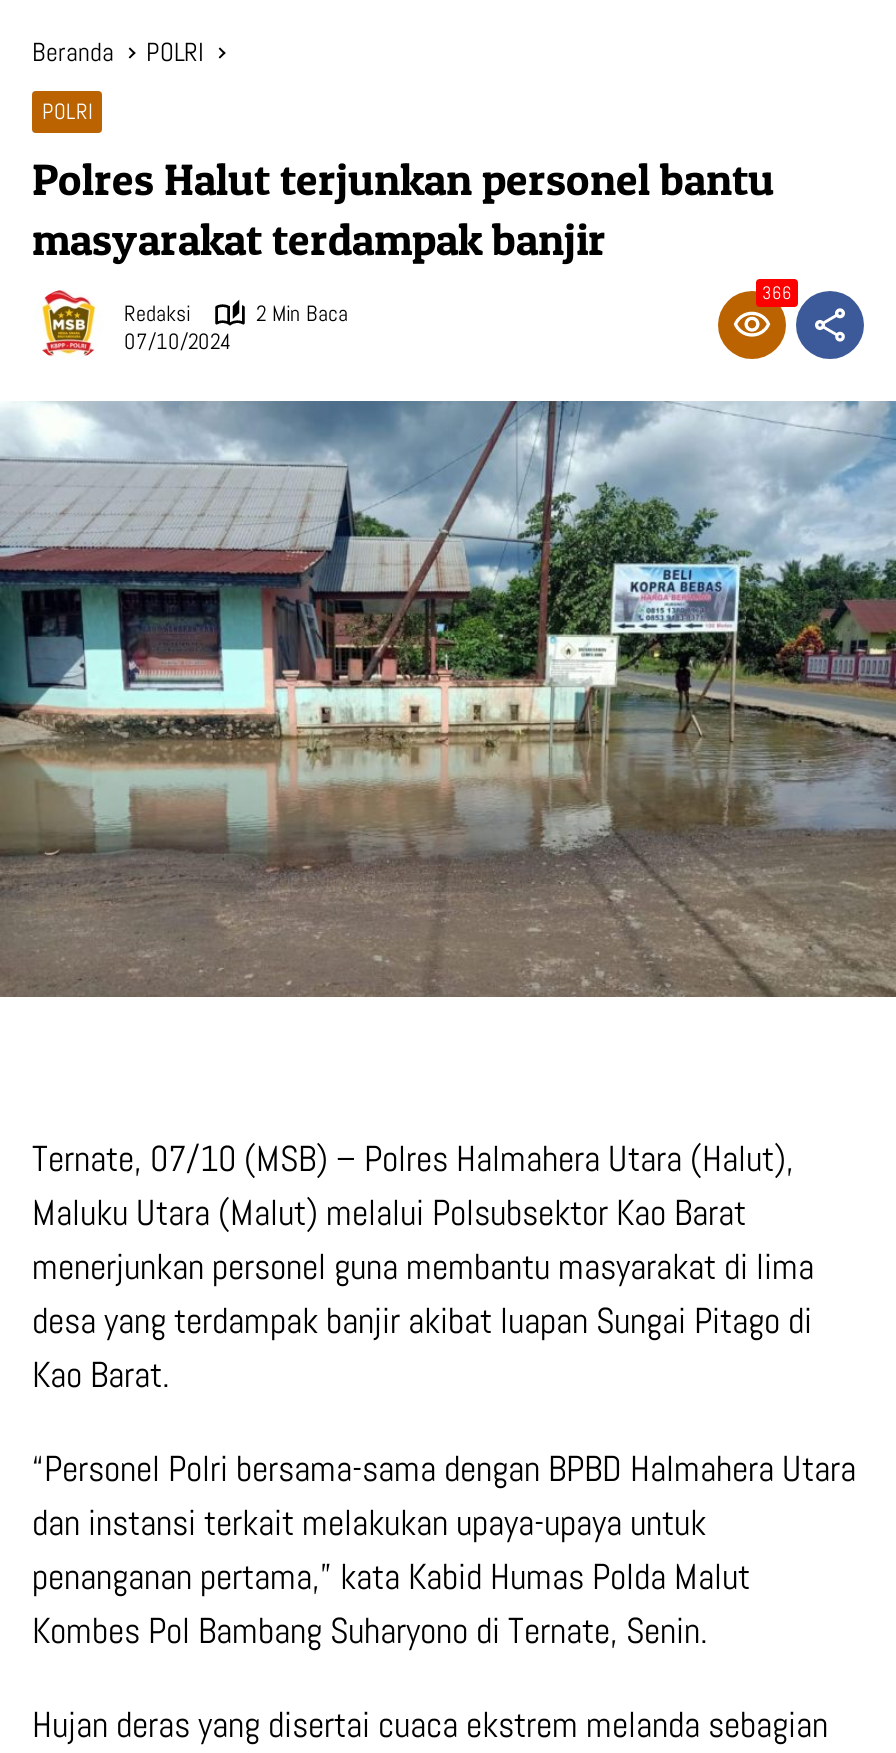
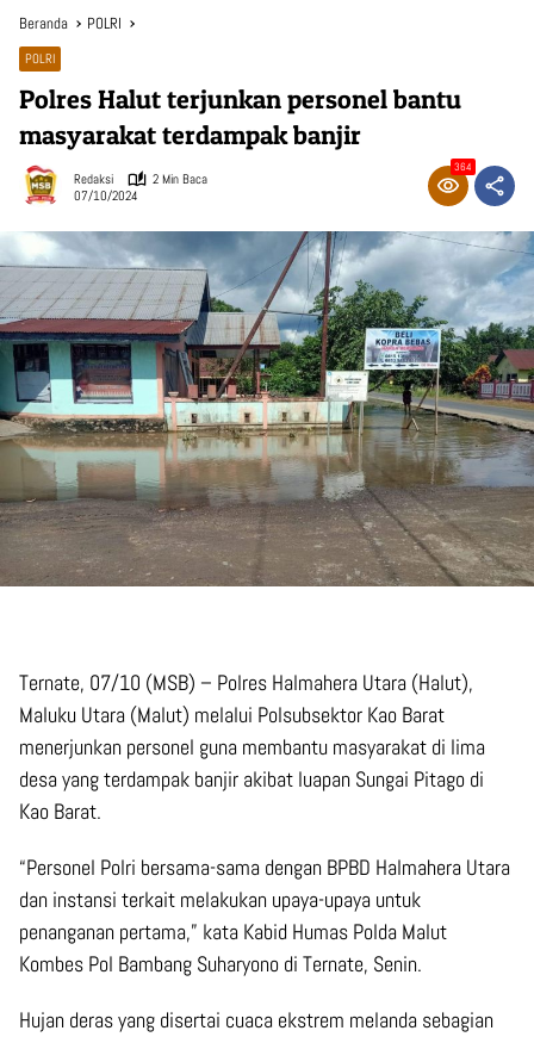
- 366
+ 364
